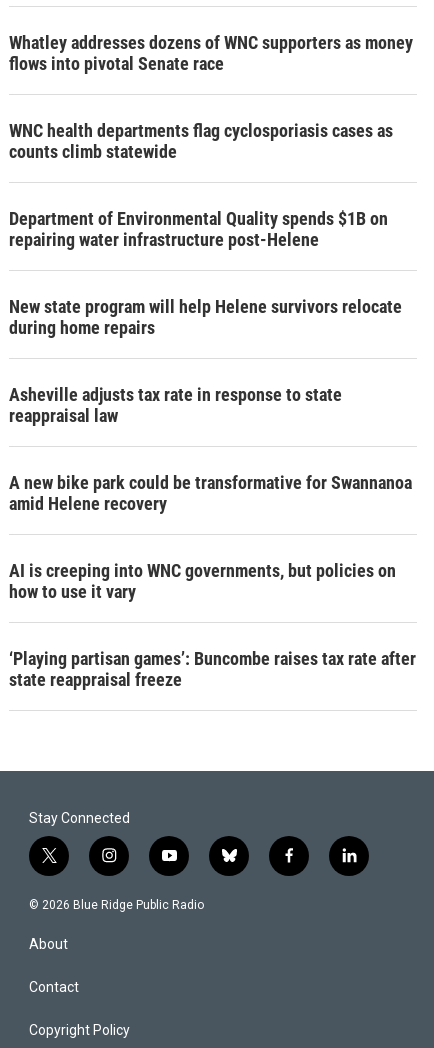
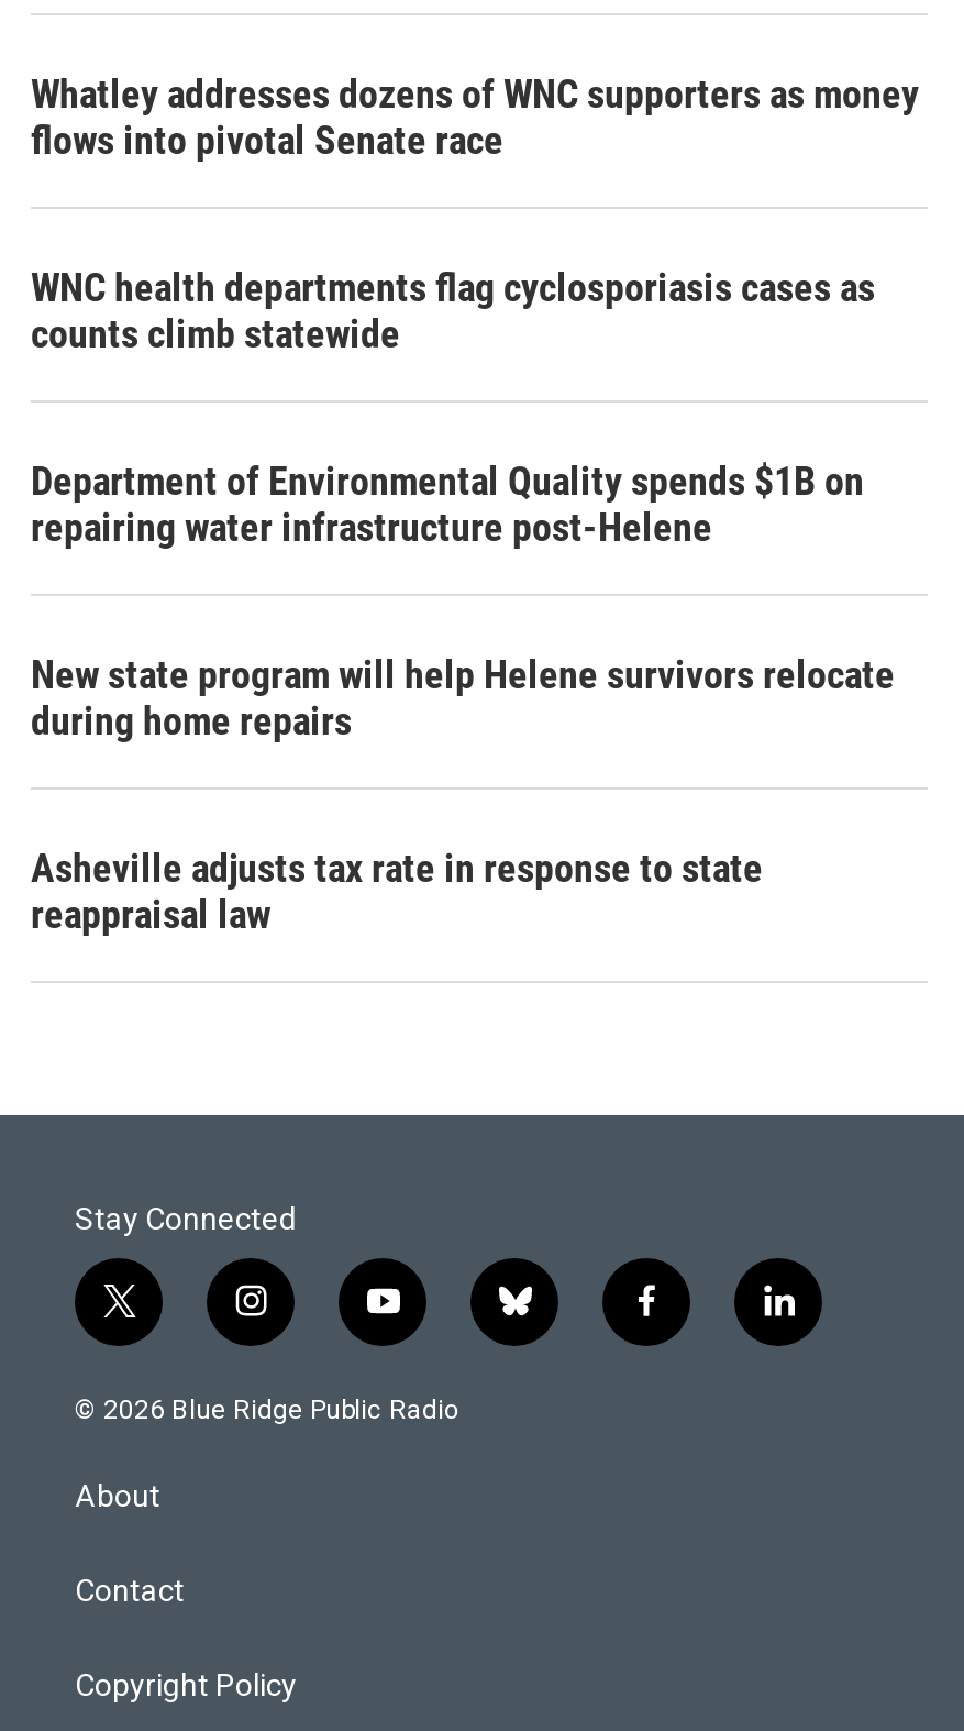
- A new bike park could be transformative for Swannanoa
- amid Helene recovery
- AI is creeping into WNC governments, but policies on
- how to use it vary
- ‘Playing partisan games’: Buncombe raises tax rate after
- state reappraisal freeze
